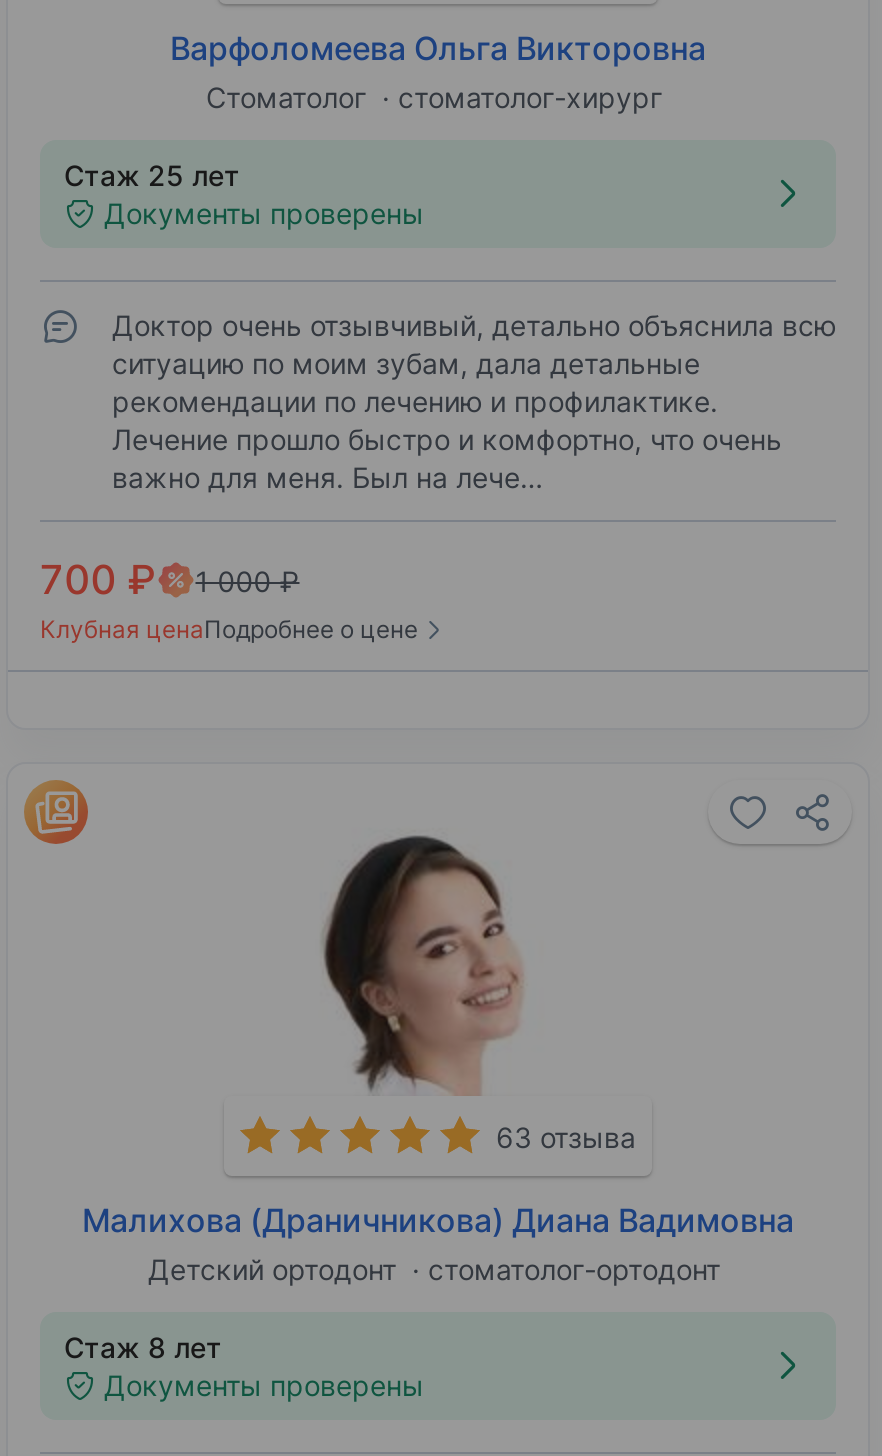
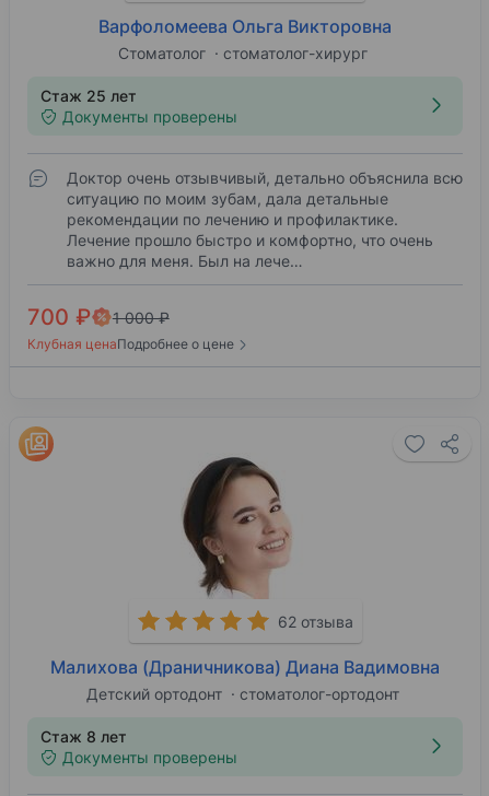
- 63 отзыва
+ 62 отзыва
